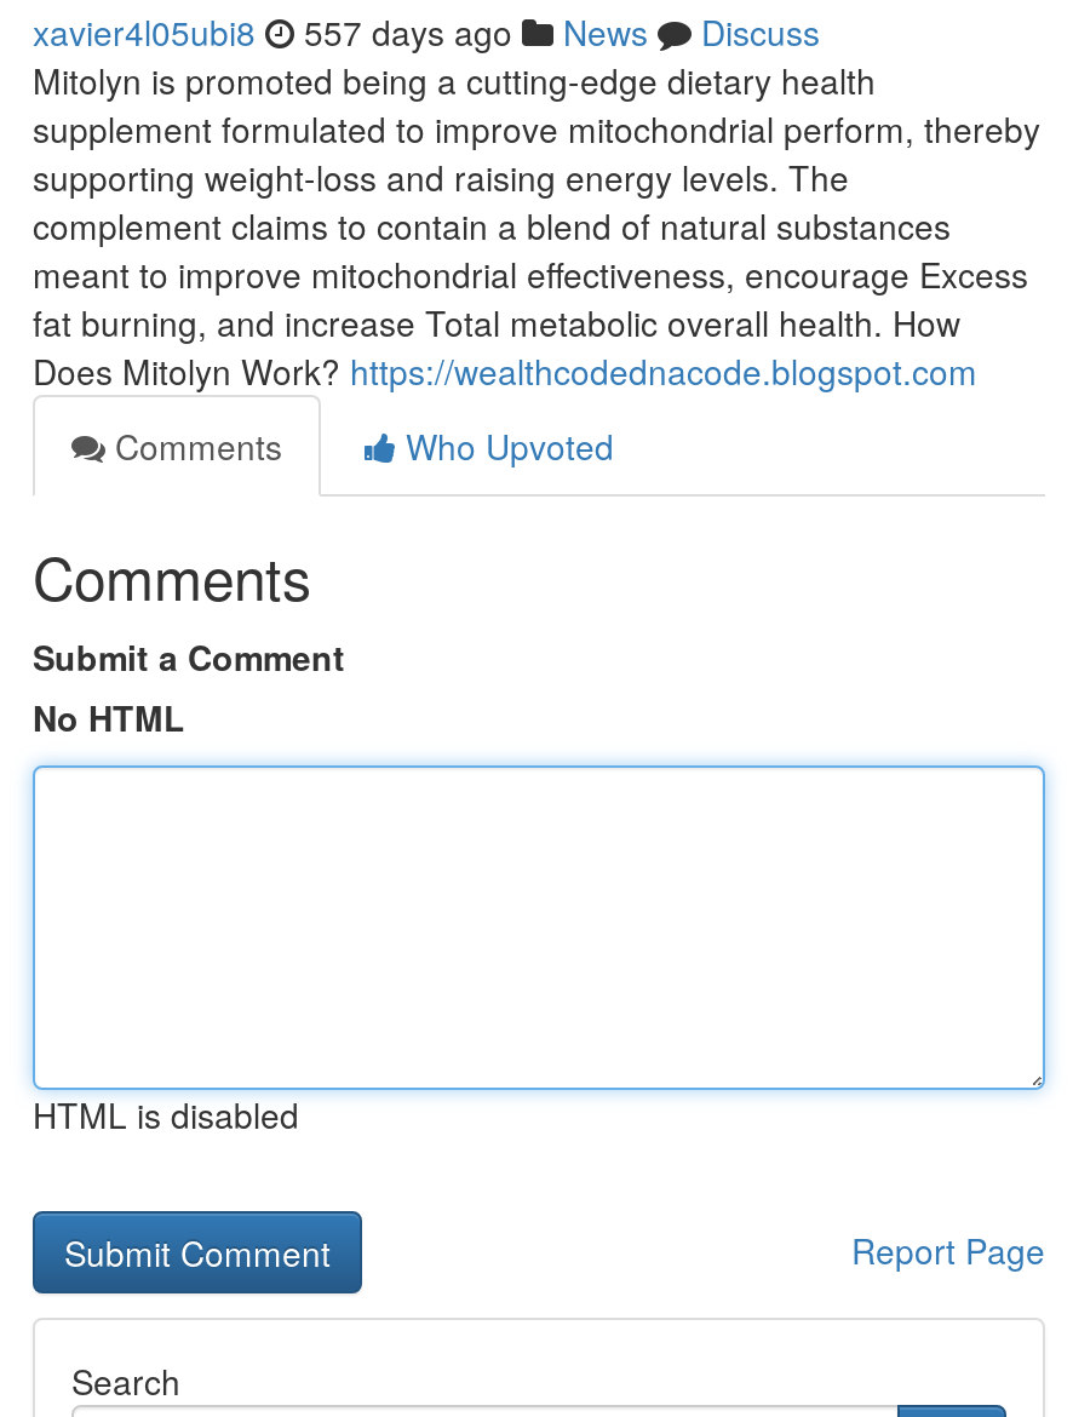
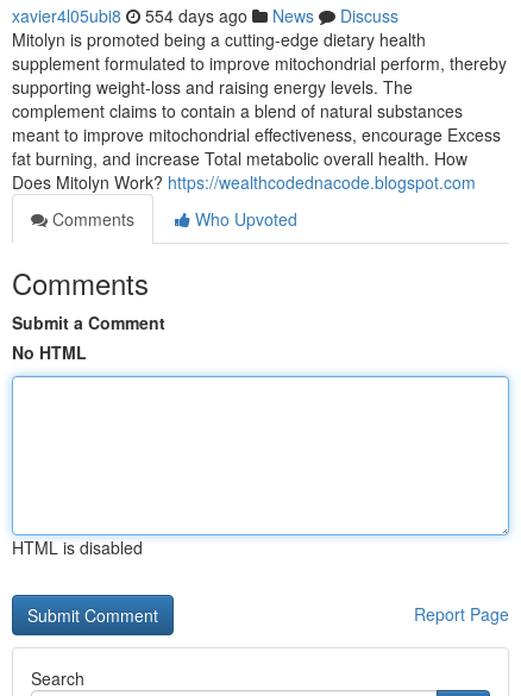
- xavier4l05ubi8 557 days ago News Discuss
+ xavier4l05ubi8 554 days ago News Discuss
